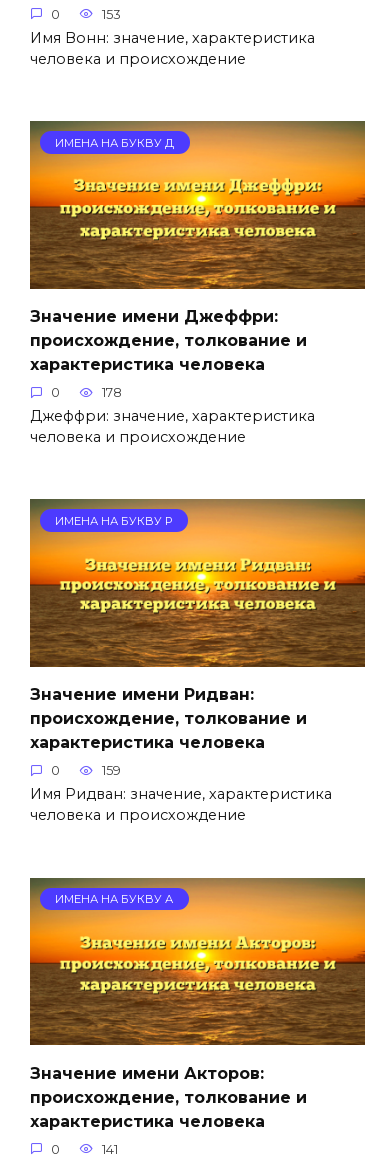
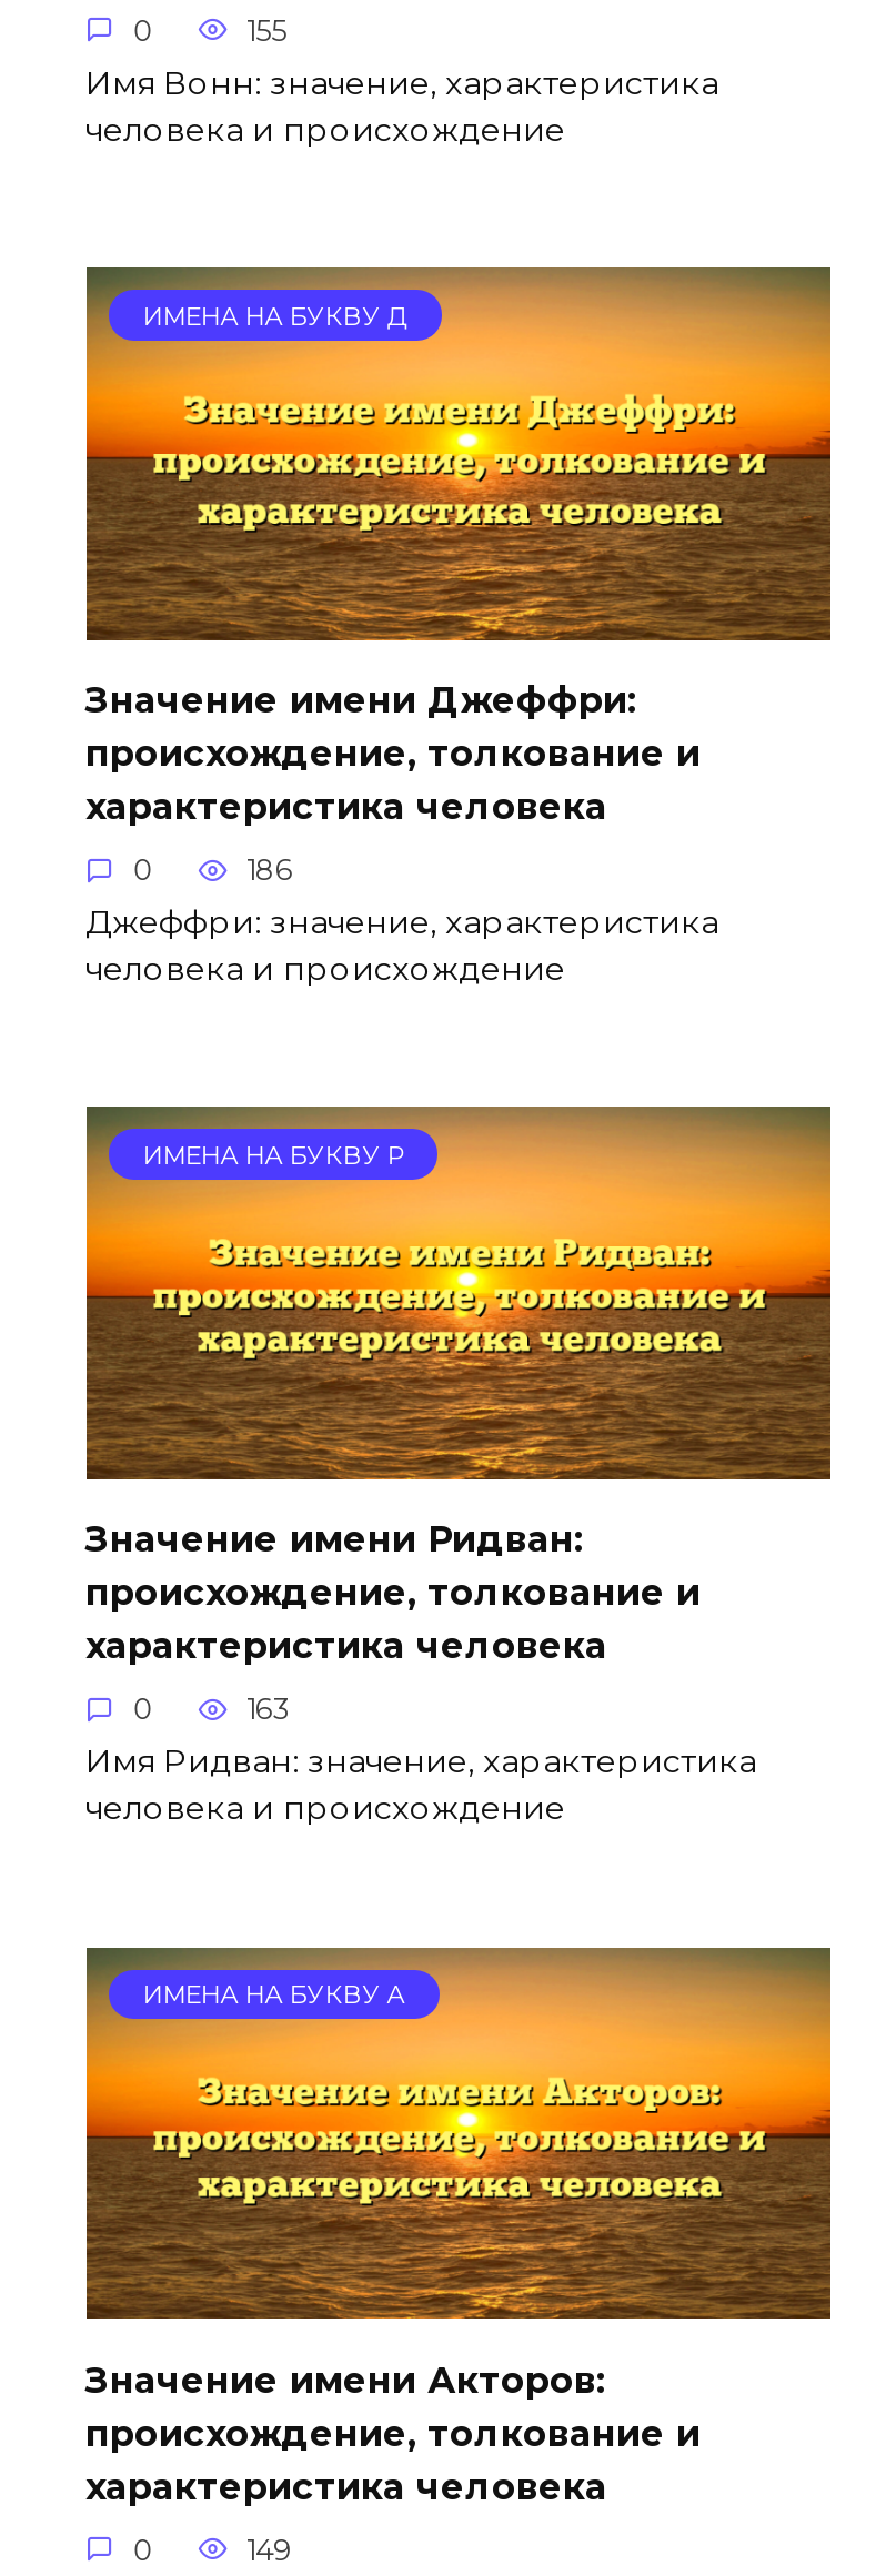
- 153
+ 155

- 178
+ 186

- 159
+ 163

- 141
+ 149
